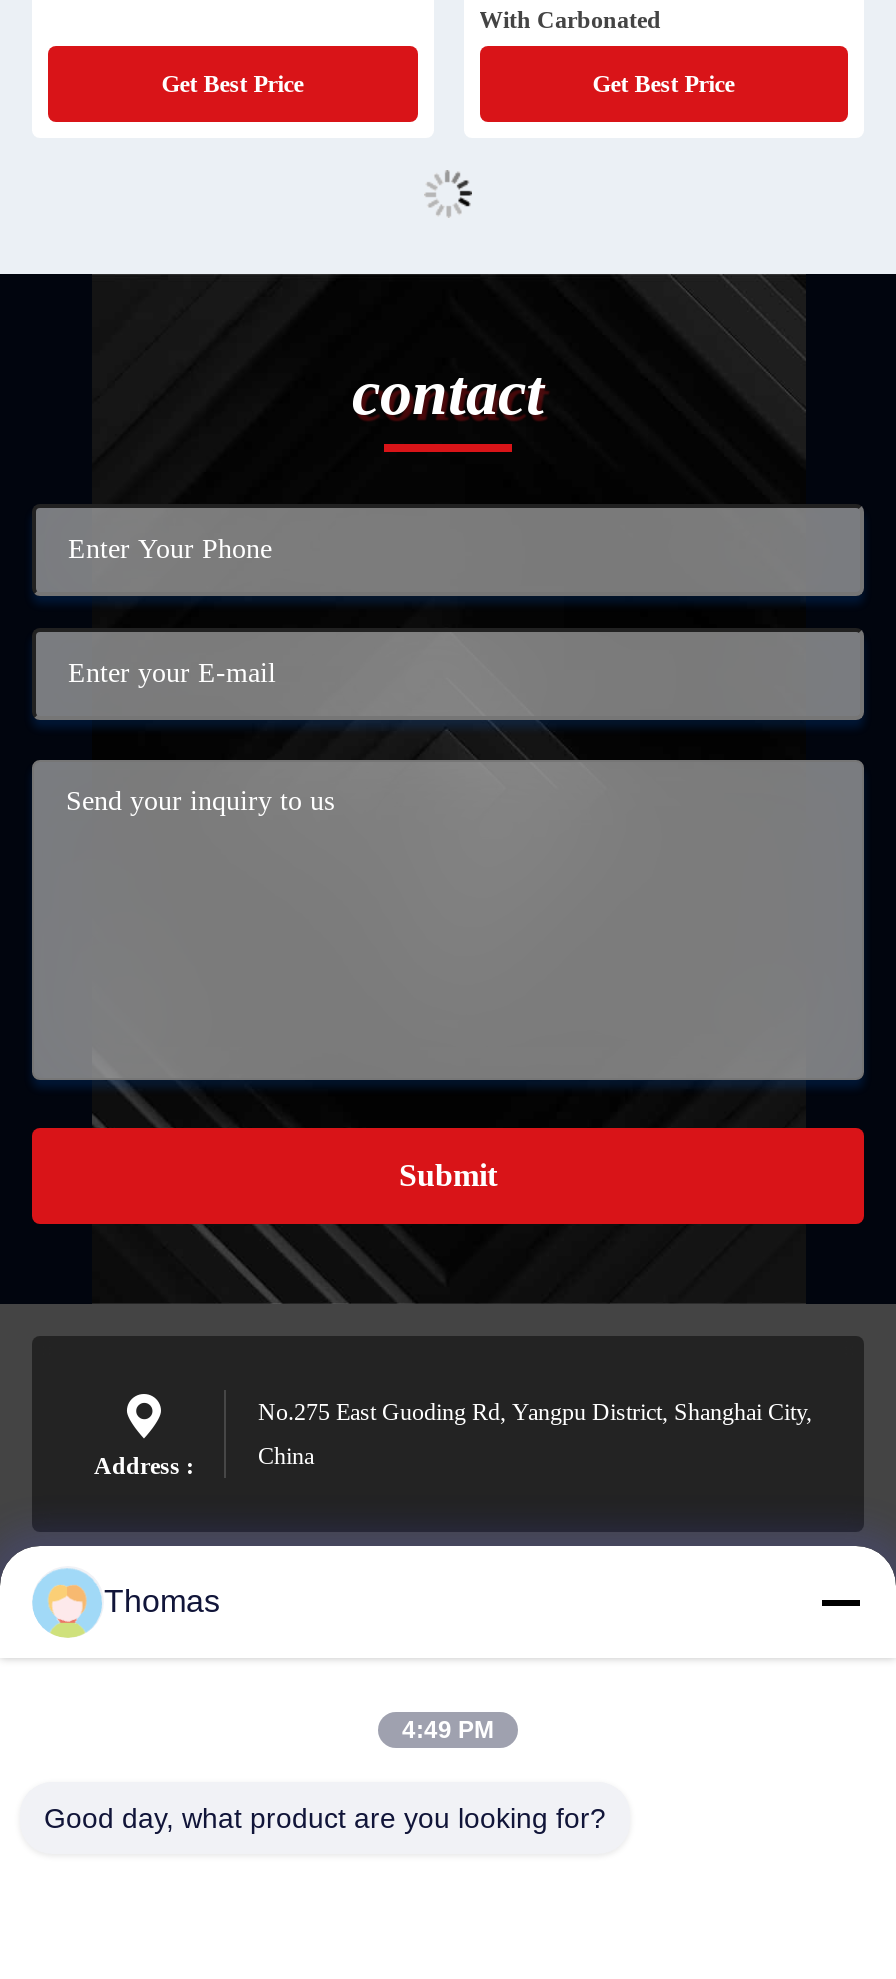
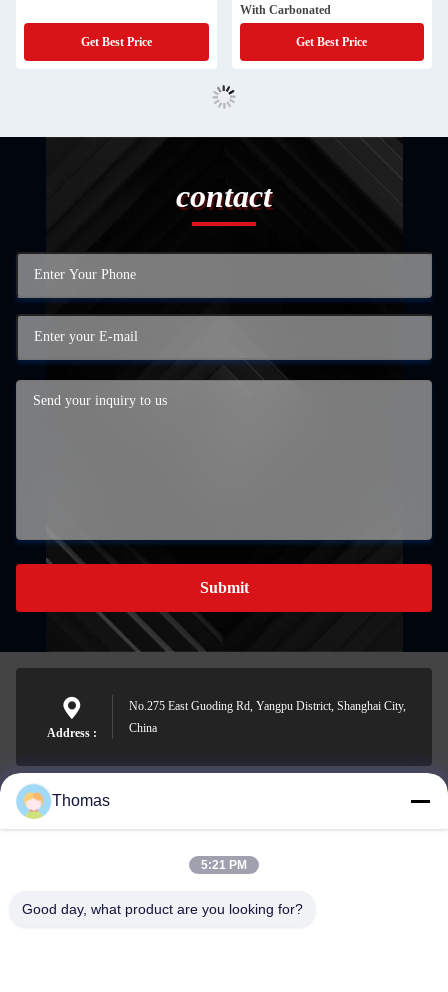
- 4:49 PM
+ 5:21 PM
